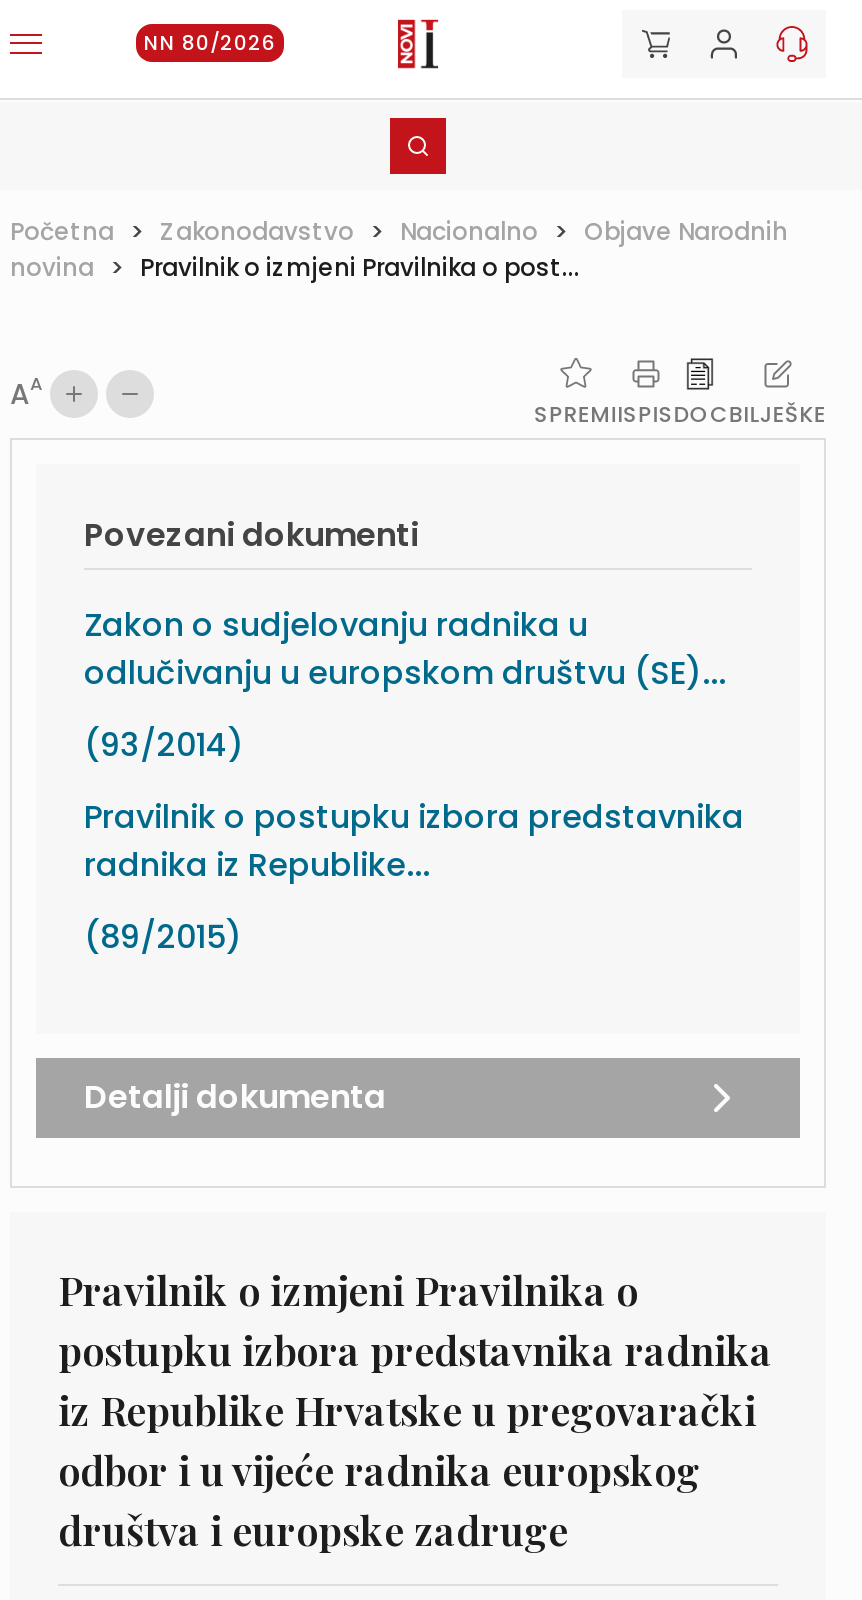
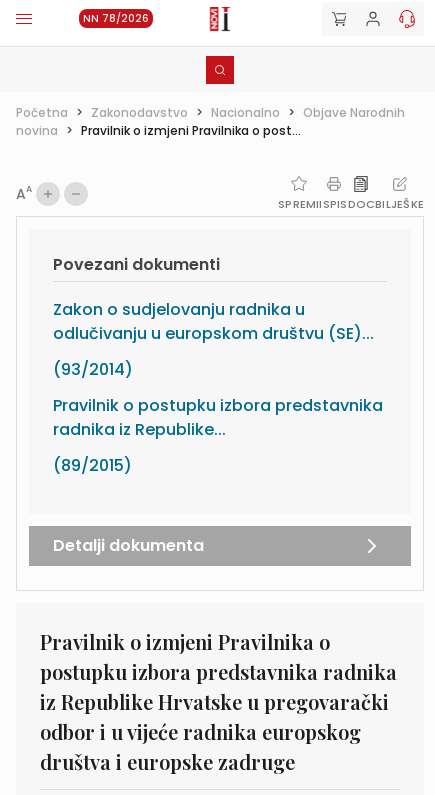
- NN 80/2026
+ NN 78/2026
